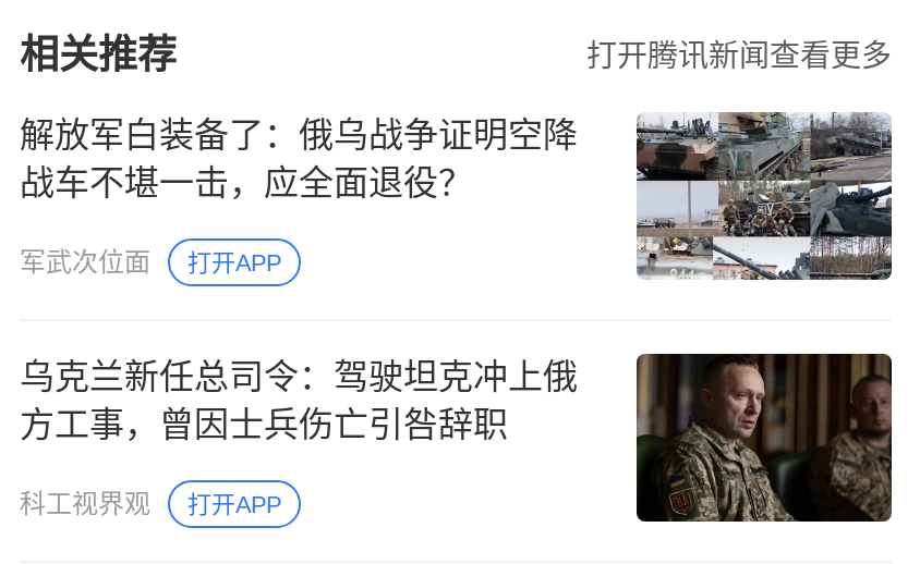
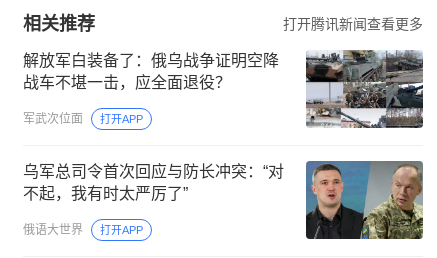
- [image]
- 乌克兰新任总司令：驾驶坦克冲上俄
- 方工事，曾因士兵伤亡引咎辞职
+ [image]
+ 乌军总司令首次回应与防长冲突：“对
+ 不起，我有时太严厉了”

- 科工视界观
+ 俄语大世界
